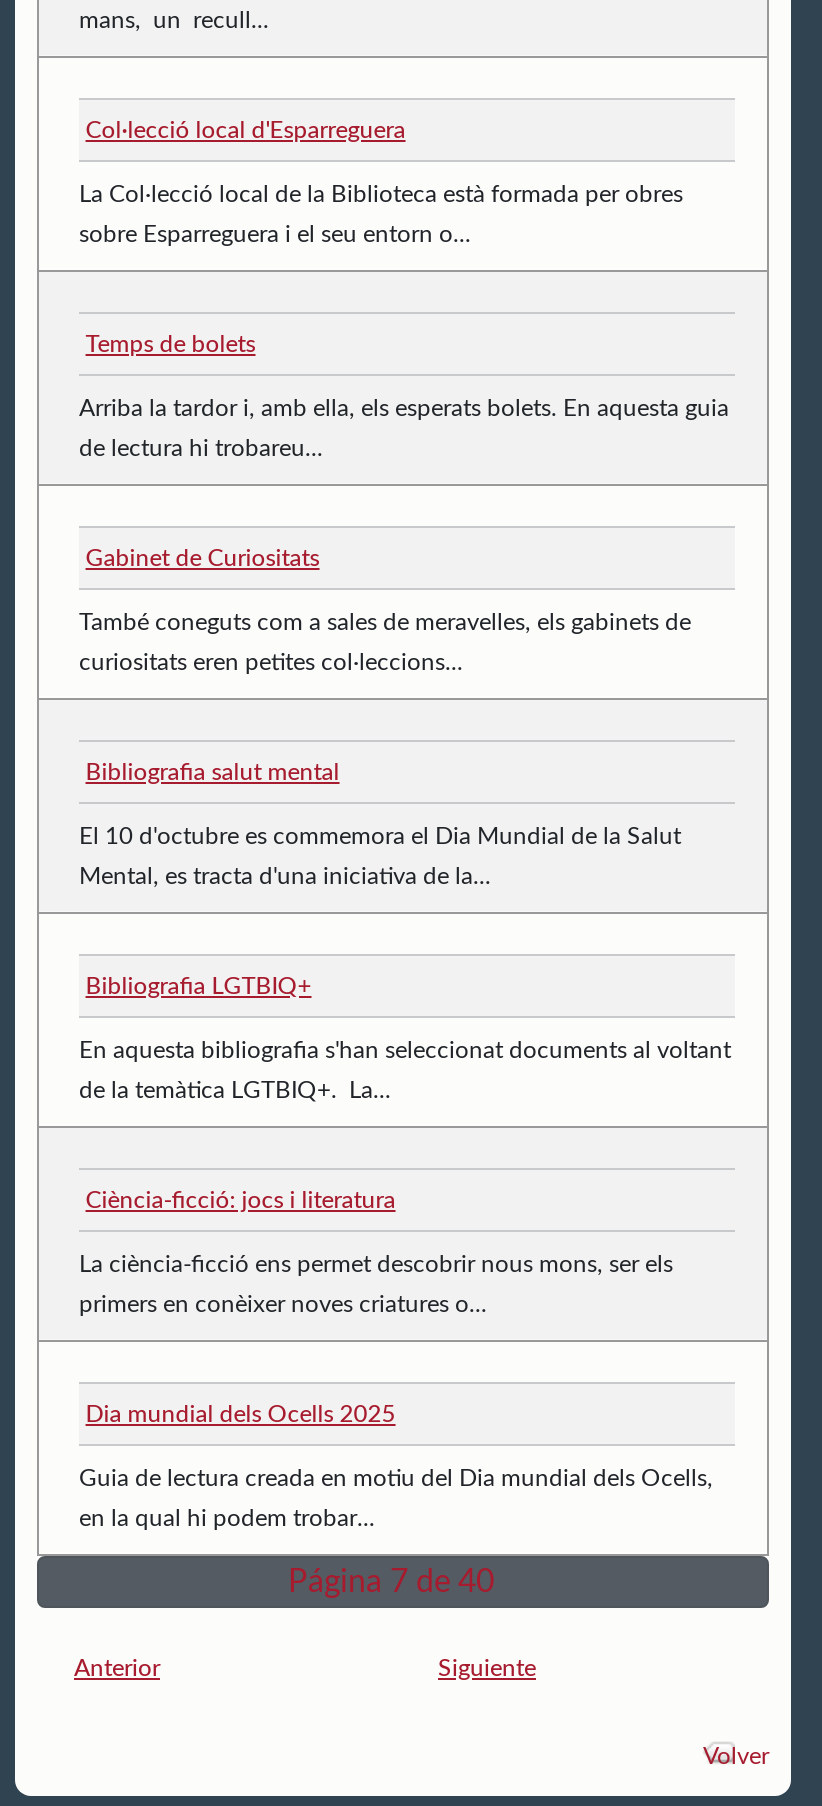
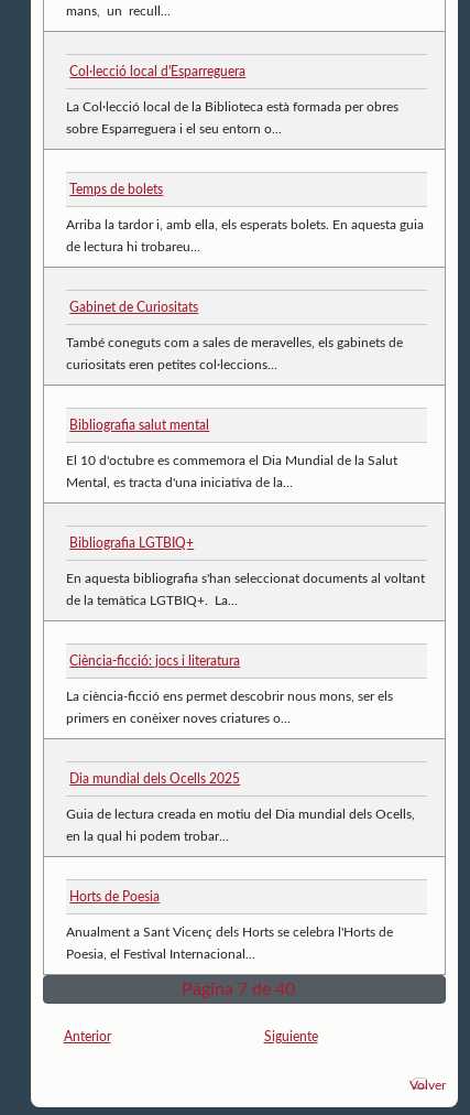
+ Horts de Poesia
+ Anualment a Sant Vicenç dels Horts se celebra l'Horts de
+ Poesia, el Festival Internacional...
